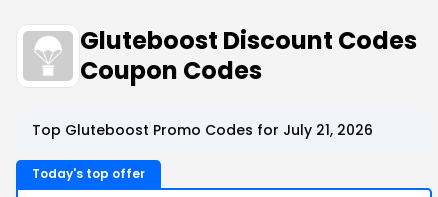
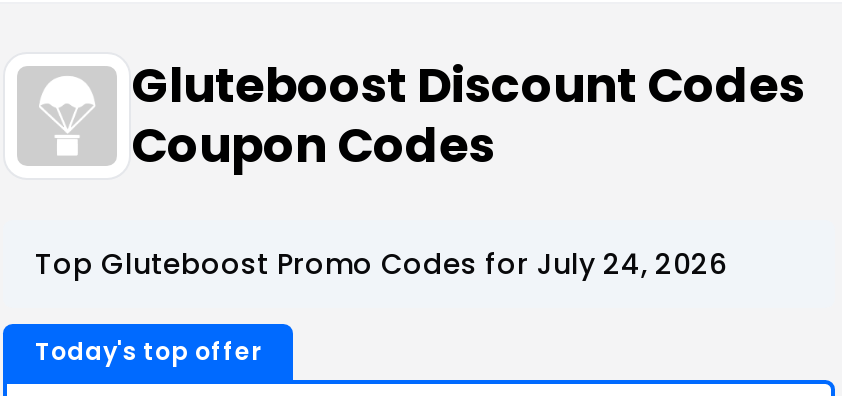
- Top Gluteboost Promo Codes for July 21, 2026
+ Top Gluteboost Promo Codes for July 24, 2026
